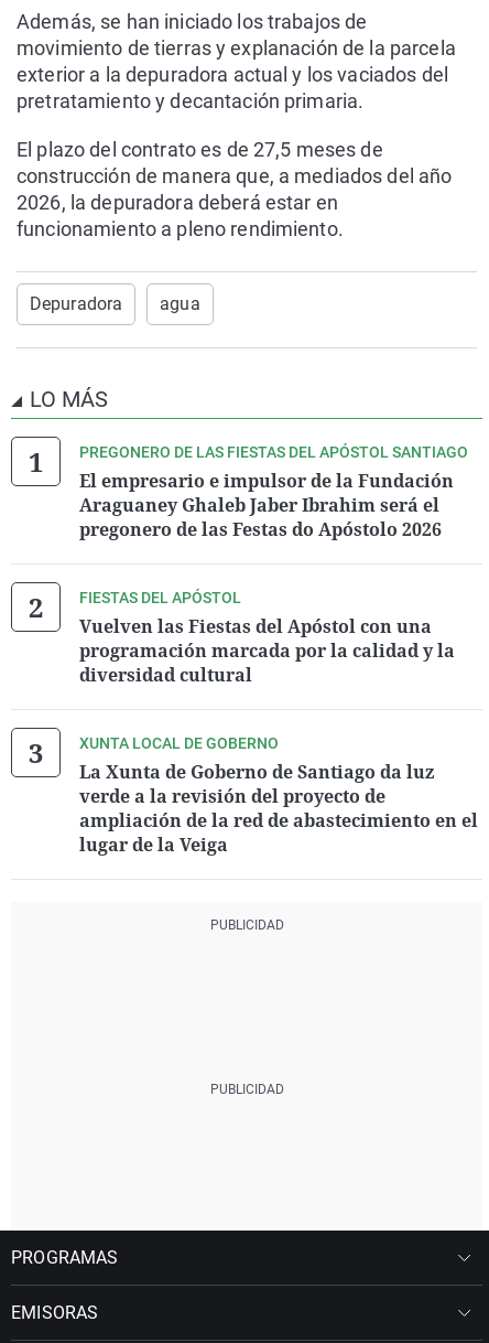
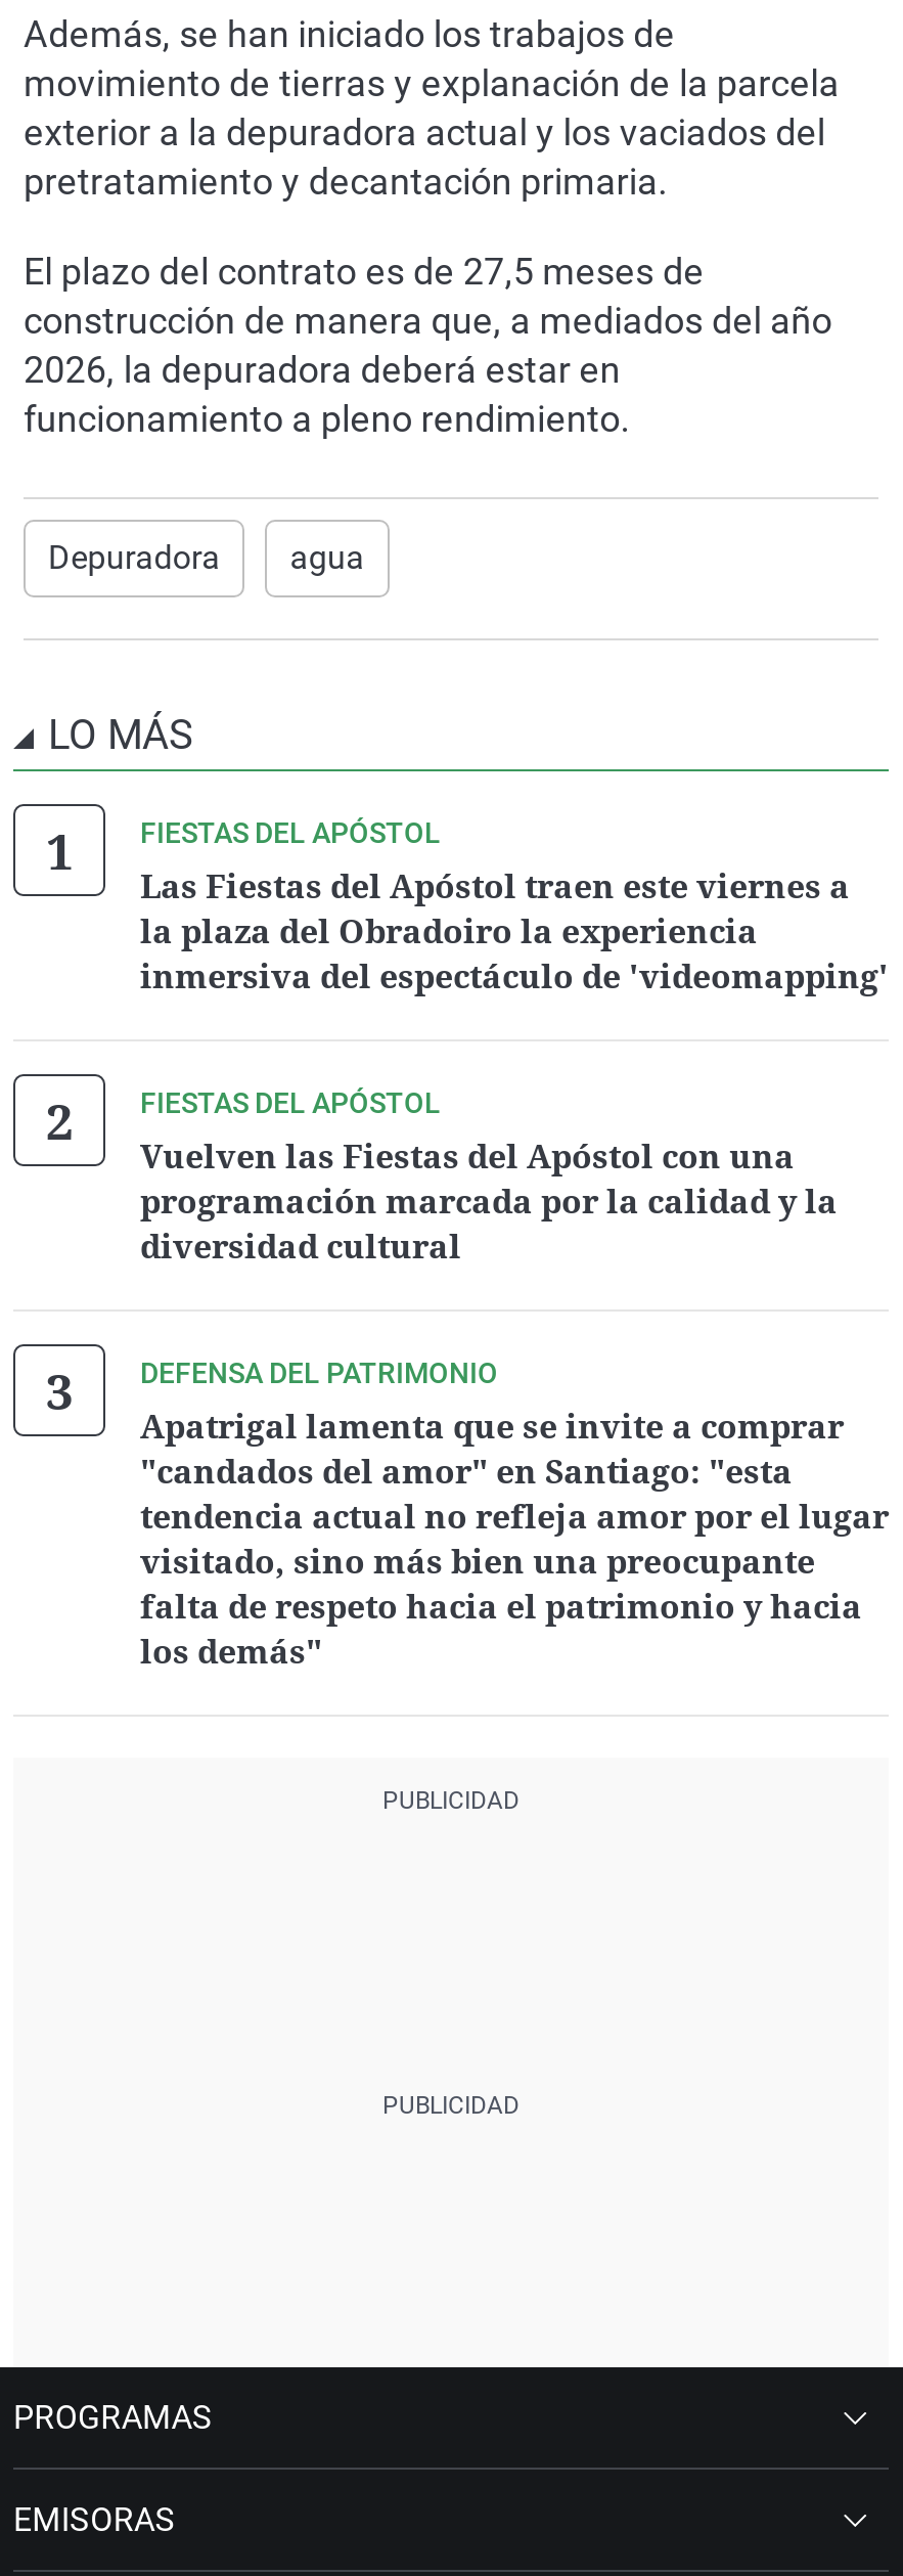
- PREGONERO DE LAS FIESTAS DEL APÓSTOL SANTIAGO
- El empresario e impulsor de la Fundación
- Araguaney Ghaleb Jaber Ibrahim será el
- pregonero de las Festas do Apóstolo 2026
+ FIESTAS DEL APÓSTOL
+ Las Fiestas del Apóstol traen este viernes a
+ la plaza del Obradoiro la experiencia
+ inmersiva del espectáculo de 'videomapping'

- XUNTA LOCAL DE GOBERNO
- La Xunta de Goberno de Santiago da luz
- verde a la revisión del proyecto de
- ampliación de la red de abastecimiento en el
- lugar de la Veiga
+ DEFENSA DEL PATRIMONIO
+ Apatrigal lamenta que se invite a comprar
+ "candados del amor" en Santiago: "esta
+ tendencia actual no refleja amor por el lugar
+ visitado, sino más bien una preocupante
+ falta de respeto hacia el patrimonio y hacia
+ los demás"
